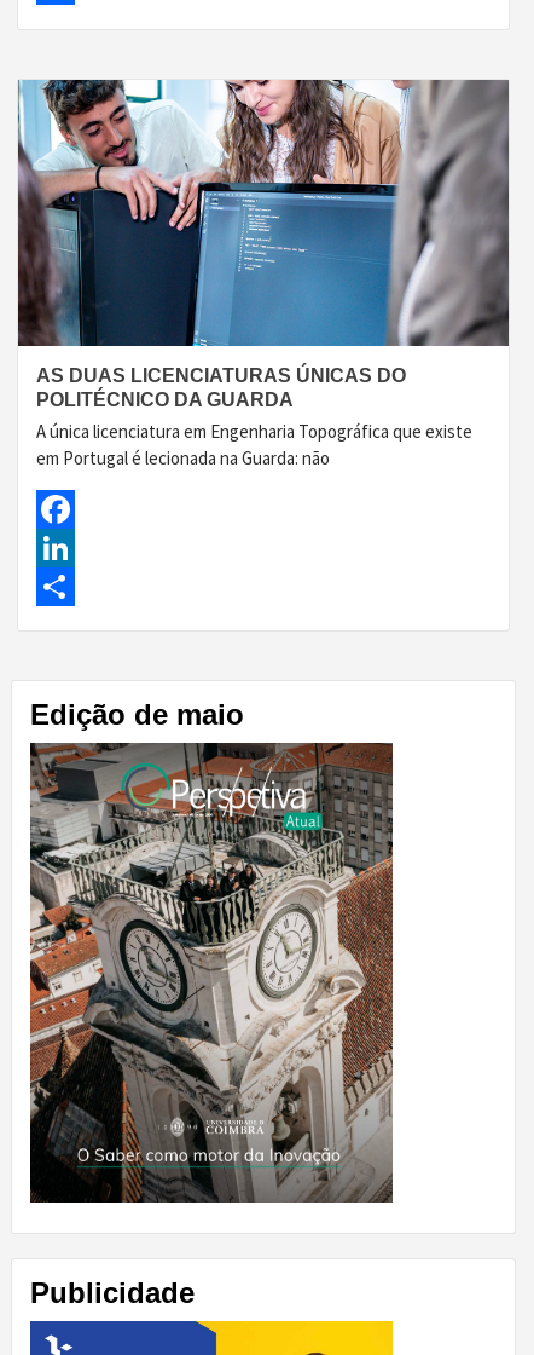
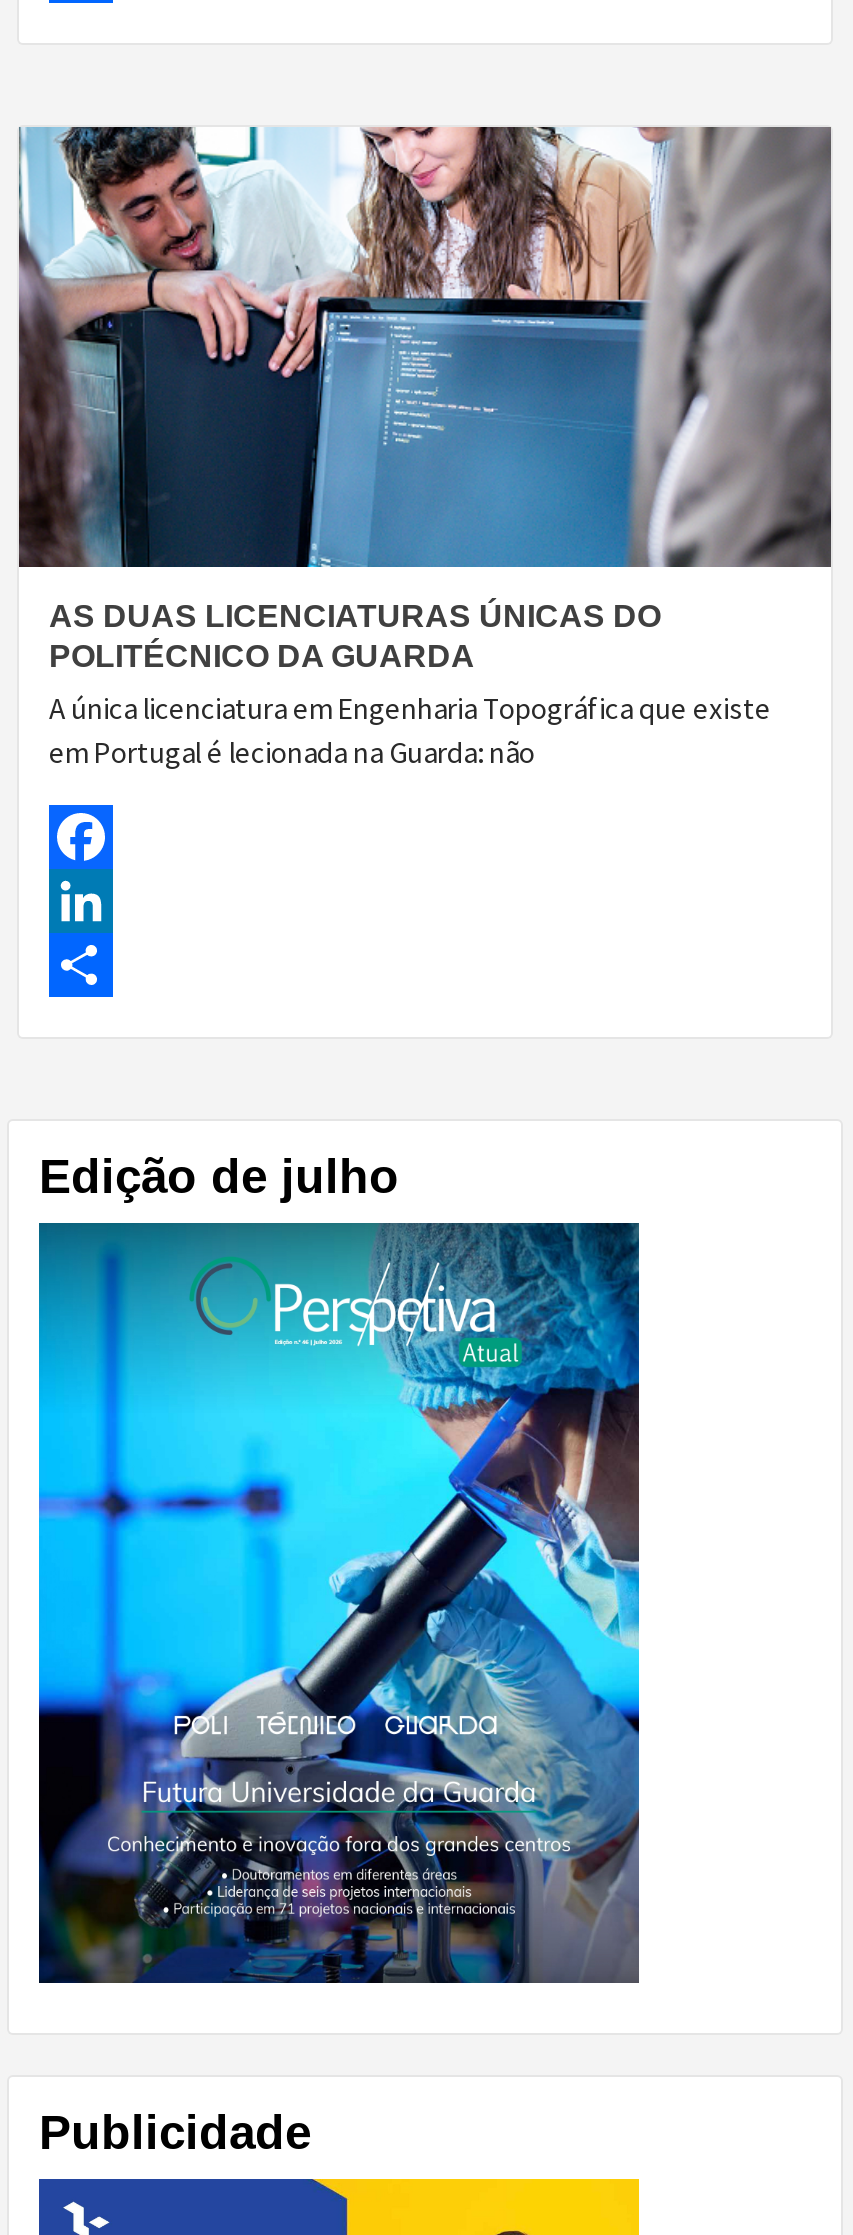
- Edição de maio
+ Edição de julho

- [image]
+ [image]
